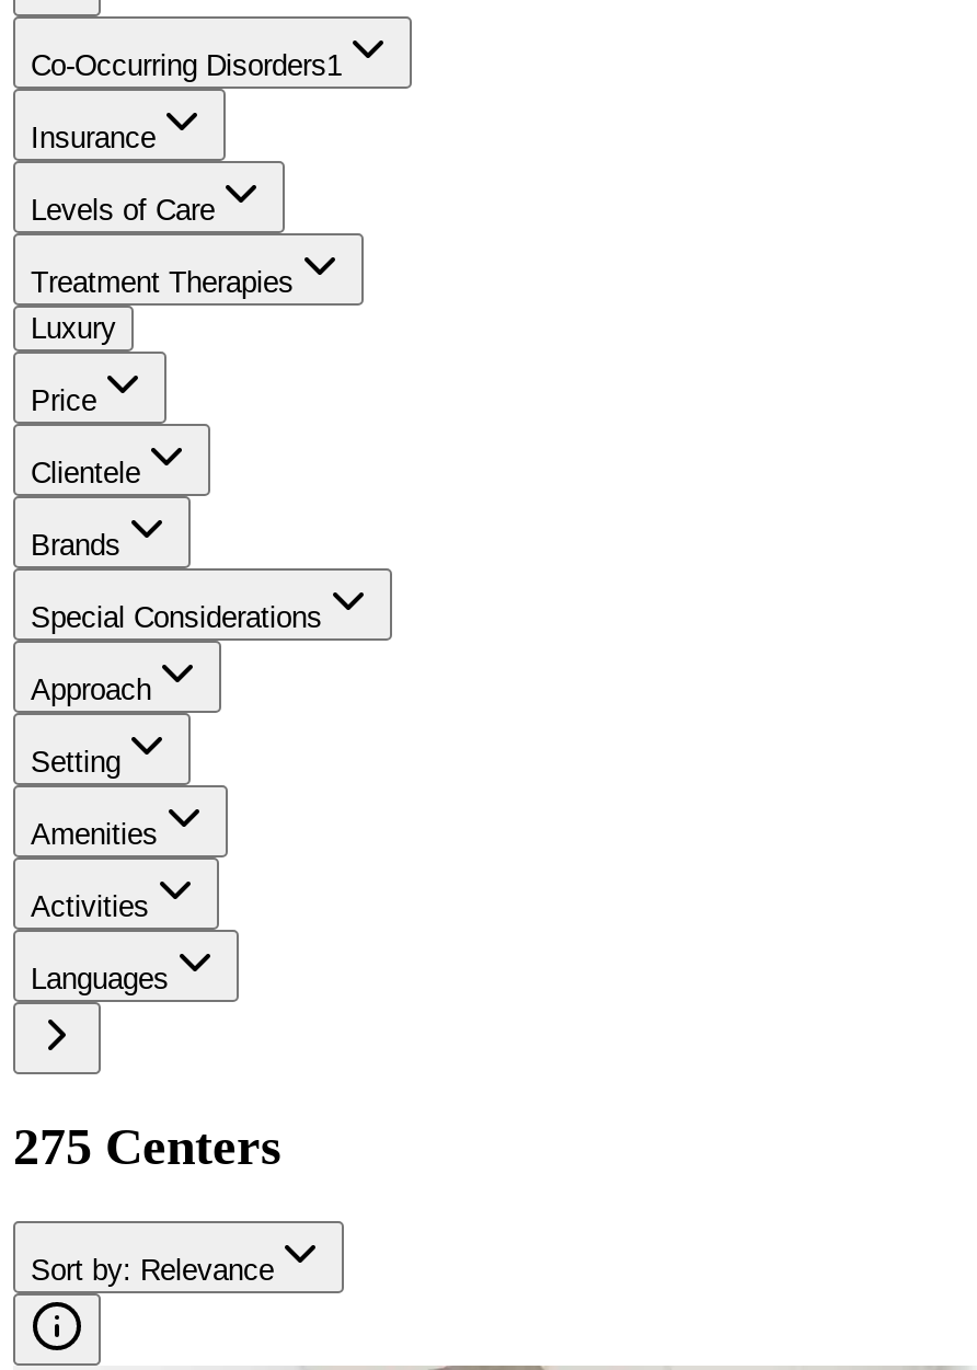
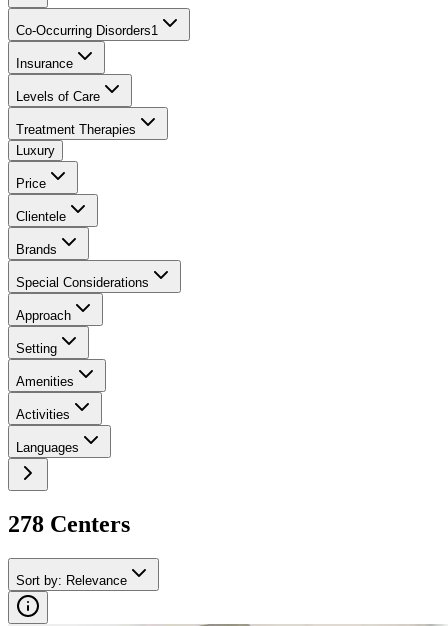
- 275 Centers
+ 278 Centers
